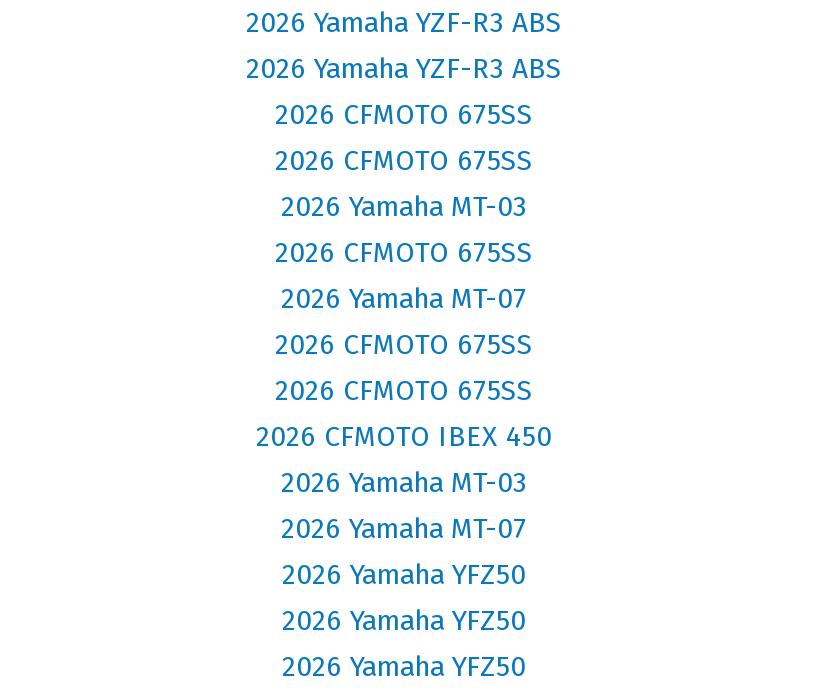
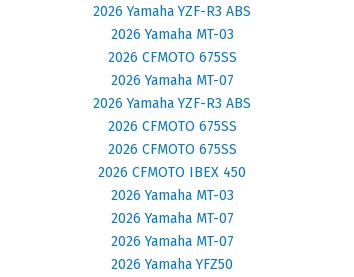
- 2026 Yamaha YZF-R3 ABS
- 2026 CFMOTO 675SS
- 2026 CFMOTO 675SS

+ 2026 Yamaha YZF-R3 ABS

- 2026 Yamaha YFZ50
- 2026 Yamaha YFZ50
+ 2026 Yamaha MT-07
